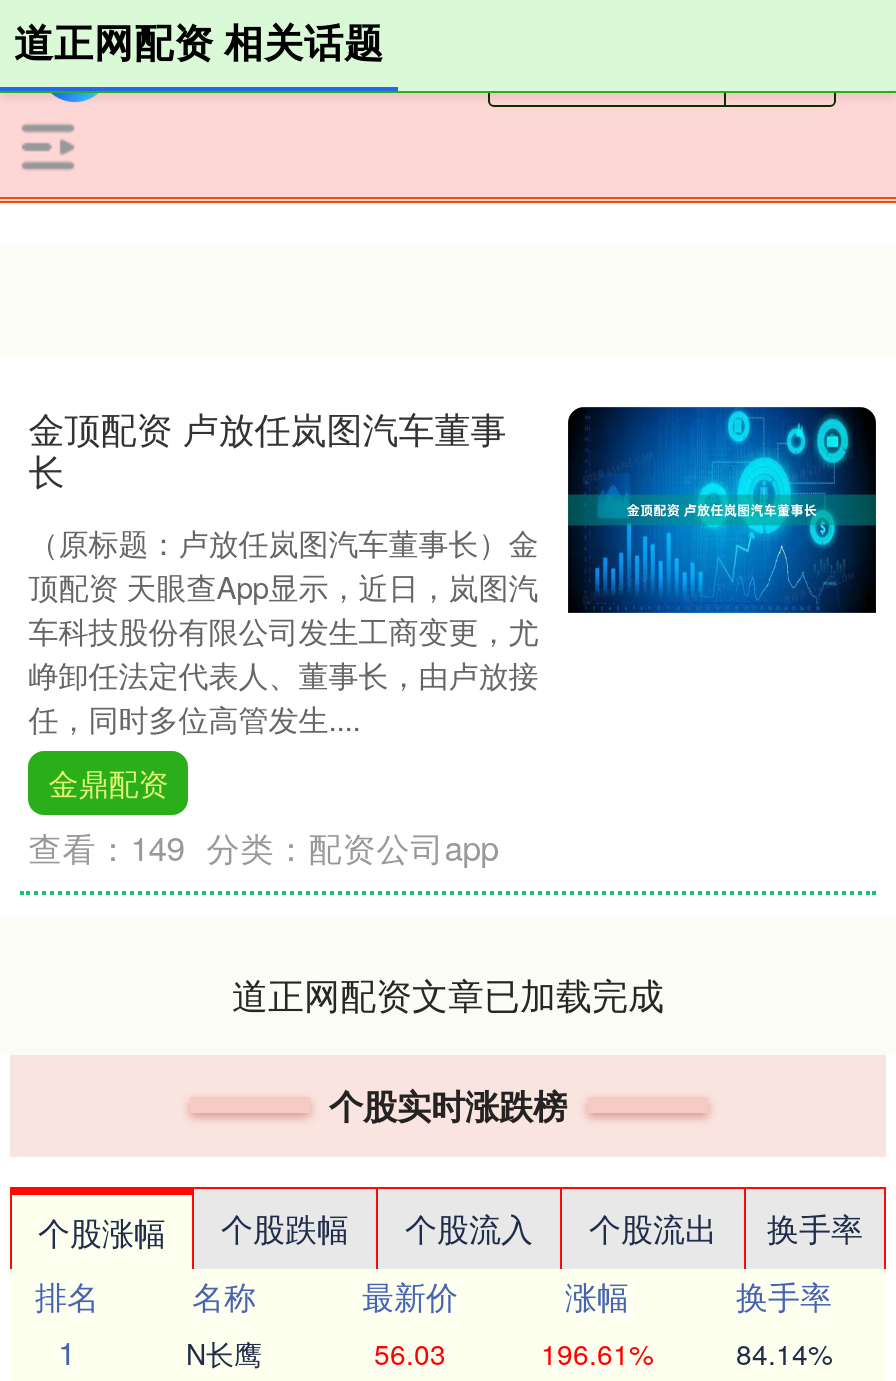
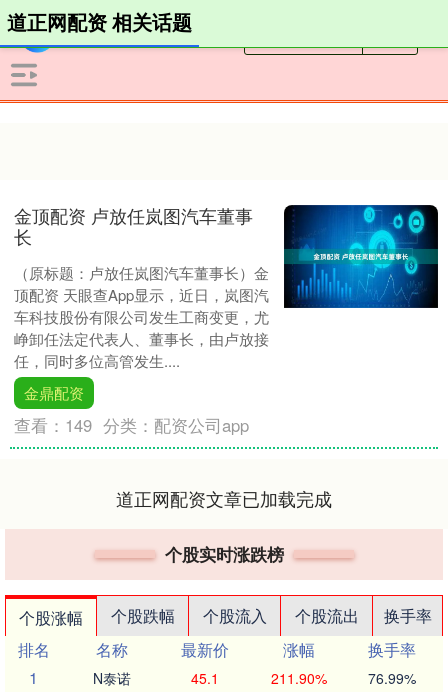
- N长鹰
+ N泰诺

- 56.03
+ 45.1

- 196.61%
+ 211.90%

- 84.14%
+ 76.99%
